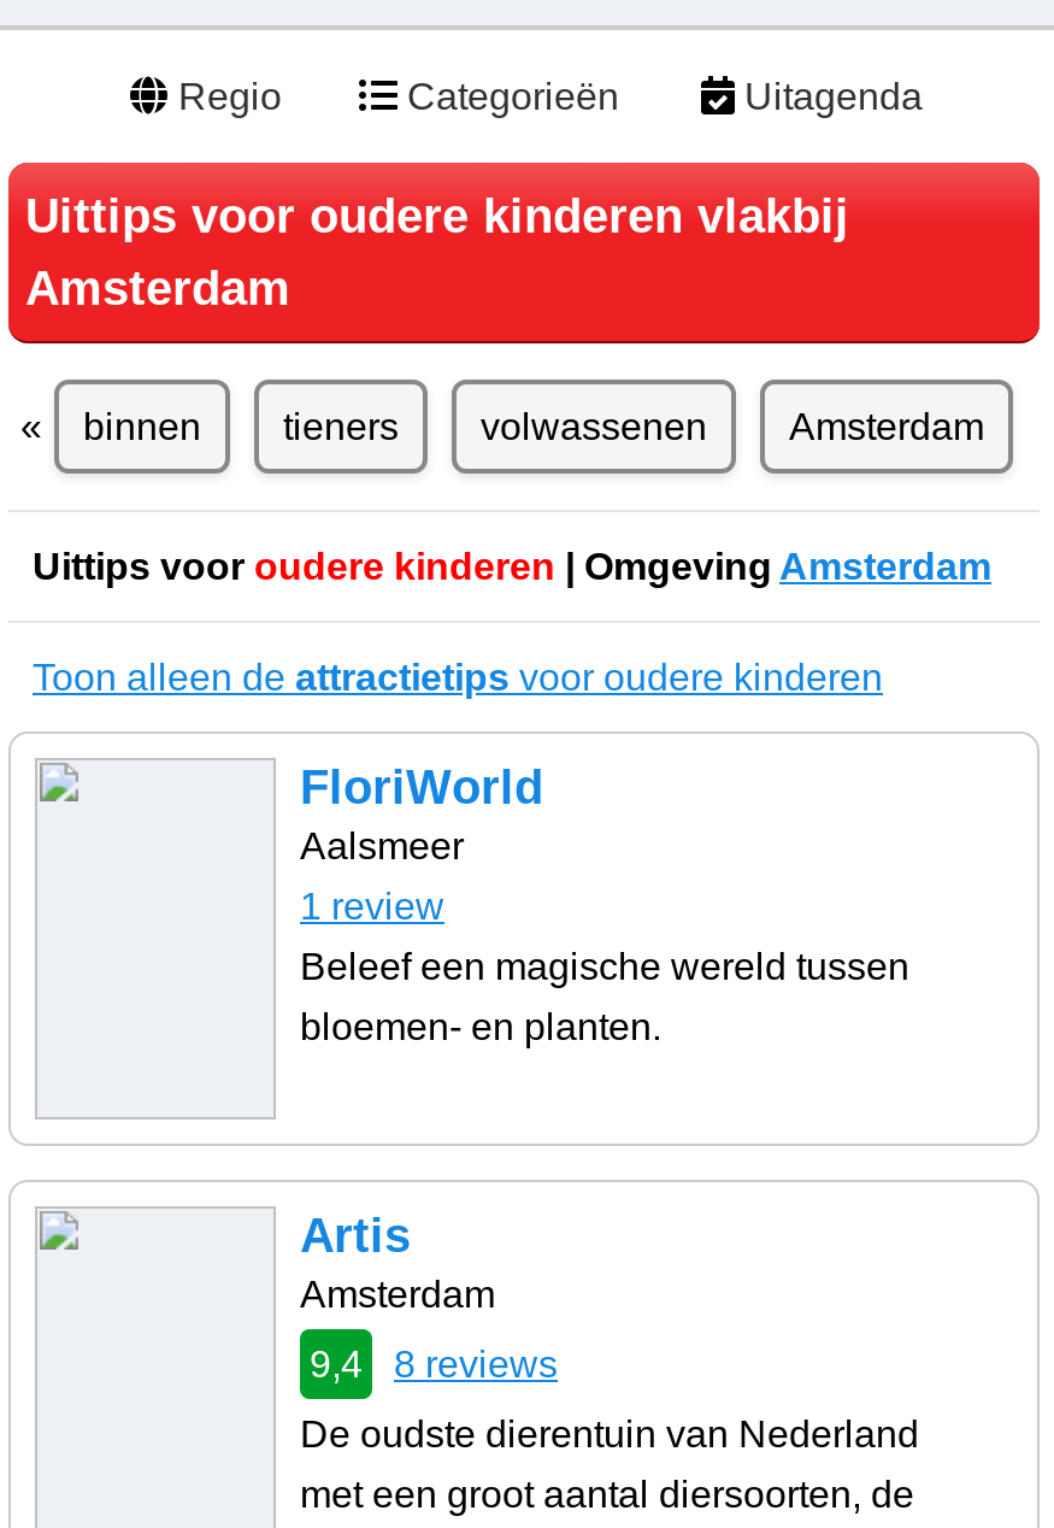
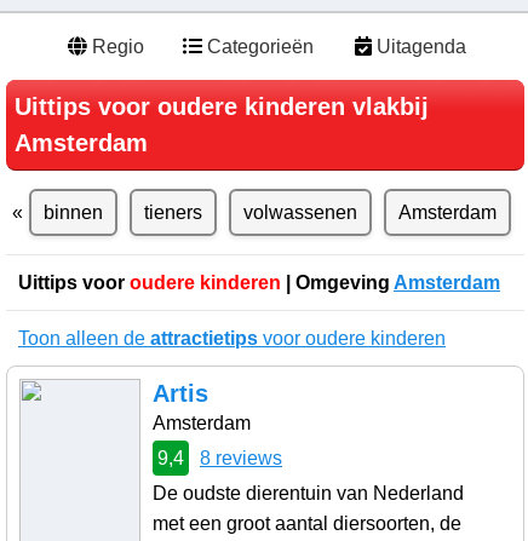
- FloriWorld
- Aalsmeer
- 1 review
- Beleef een magische wereld tussen
- bloemen- en planten.
